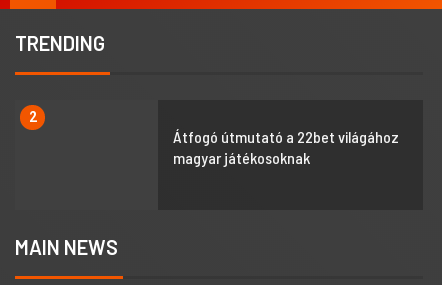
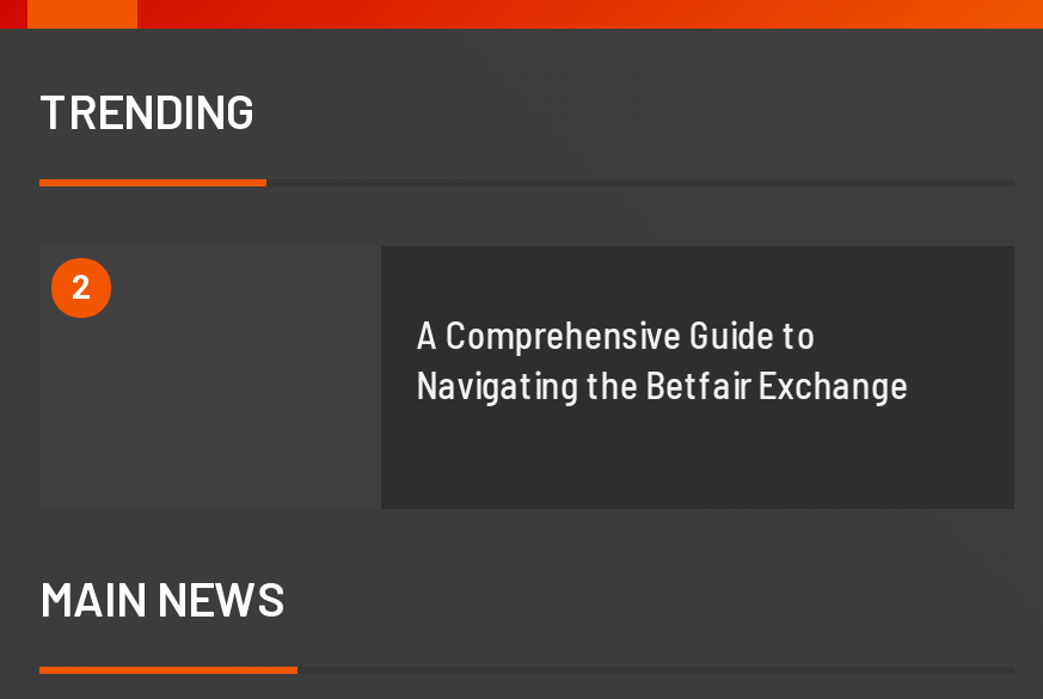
- Átfogó útmutató a 22bet világához
- magyar játékosoknak
+ A Comprehensive Guide to
+ Navigating the Betfair Exchange
